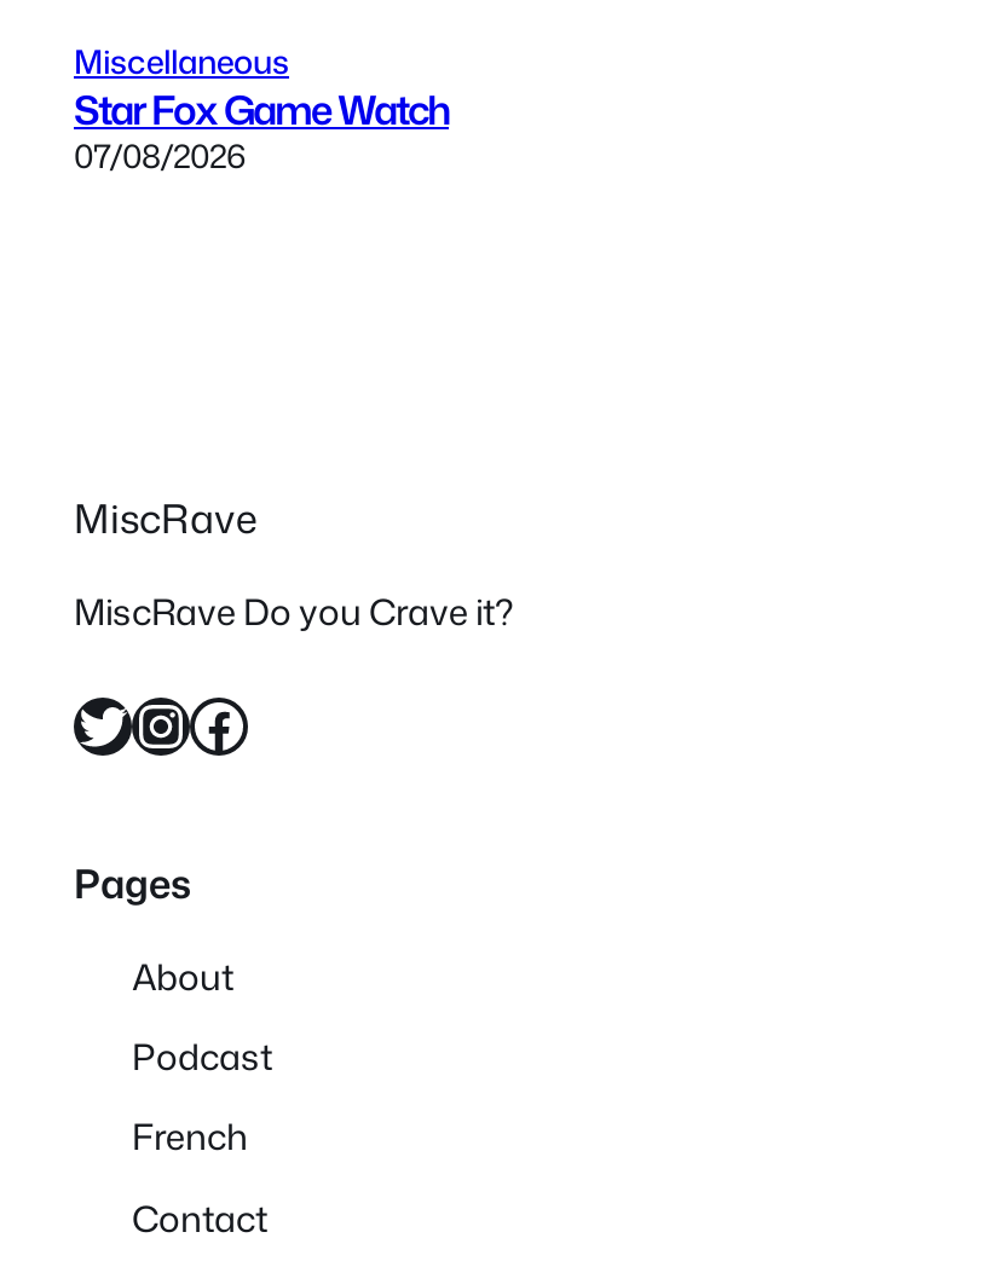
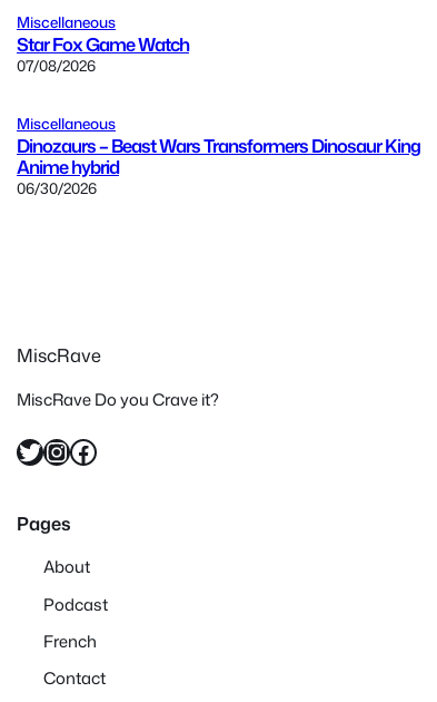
+ Miscellaneous
+ Dinozaurs – Beast Wars Transformers Dinosaur King
+ Anime hybrid
+ 06/30/2026
